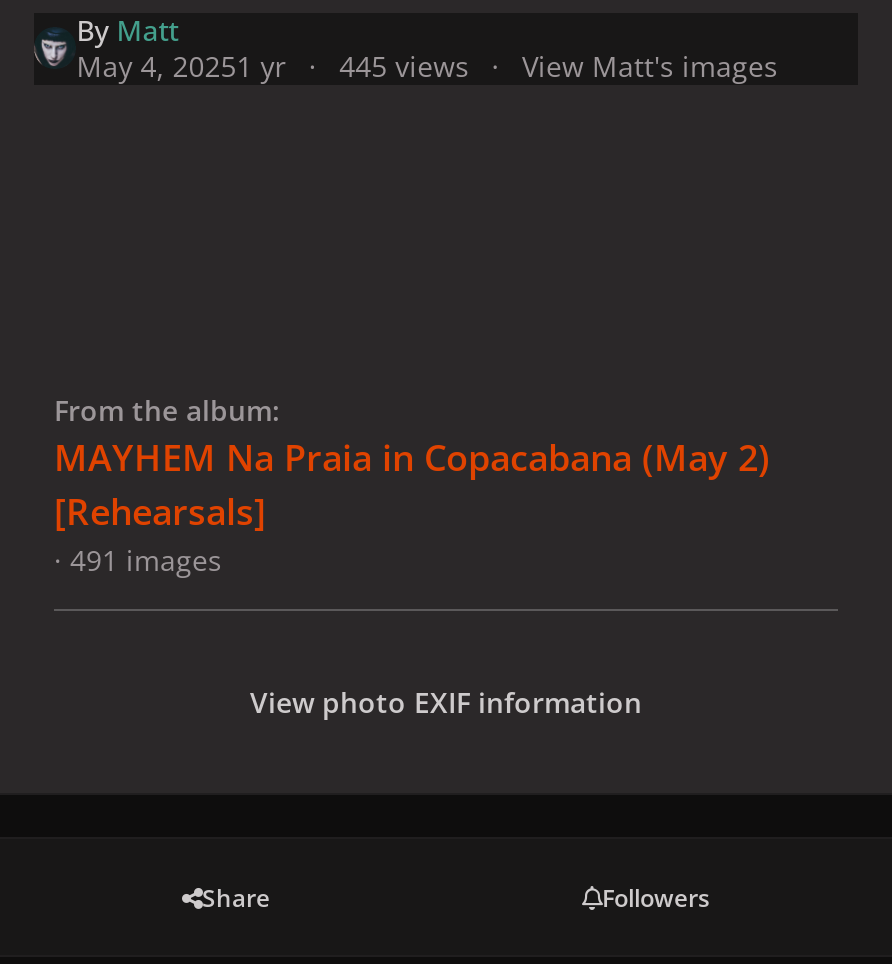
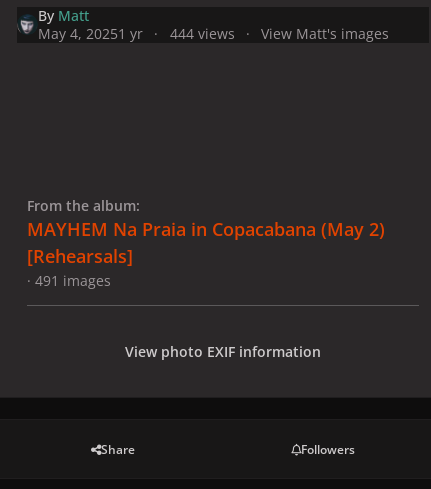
- May 4, 20251 yr 445 views View Matt's images
+ May 4, 20251 yr 444 views View Matt's images
